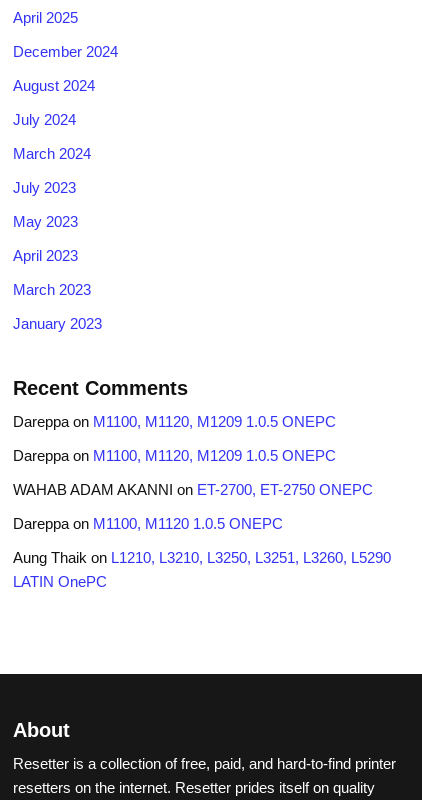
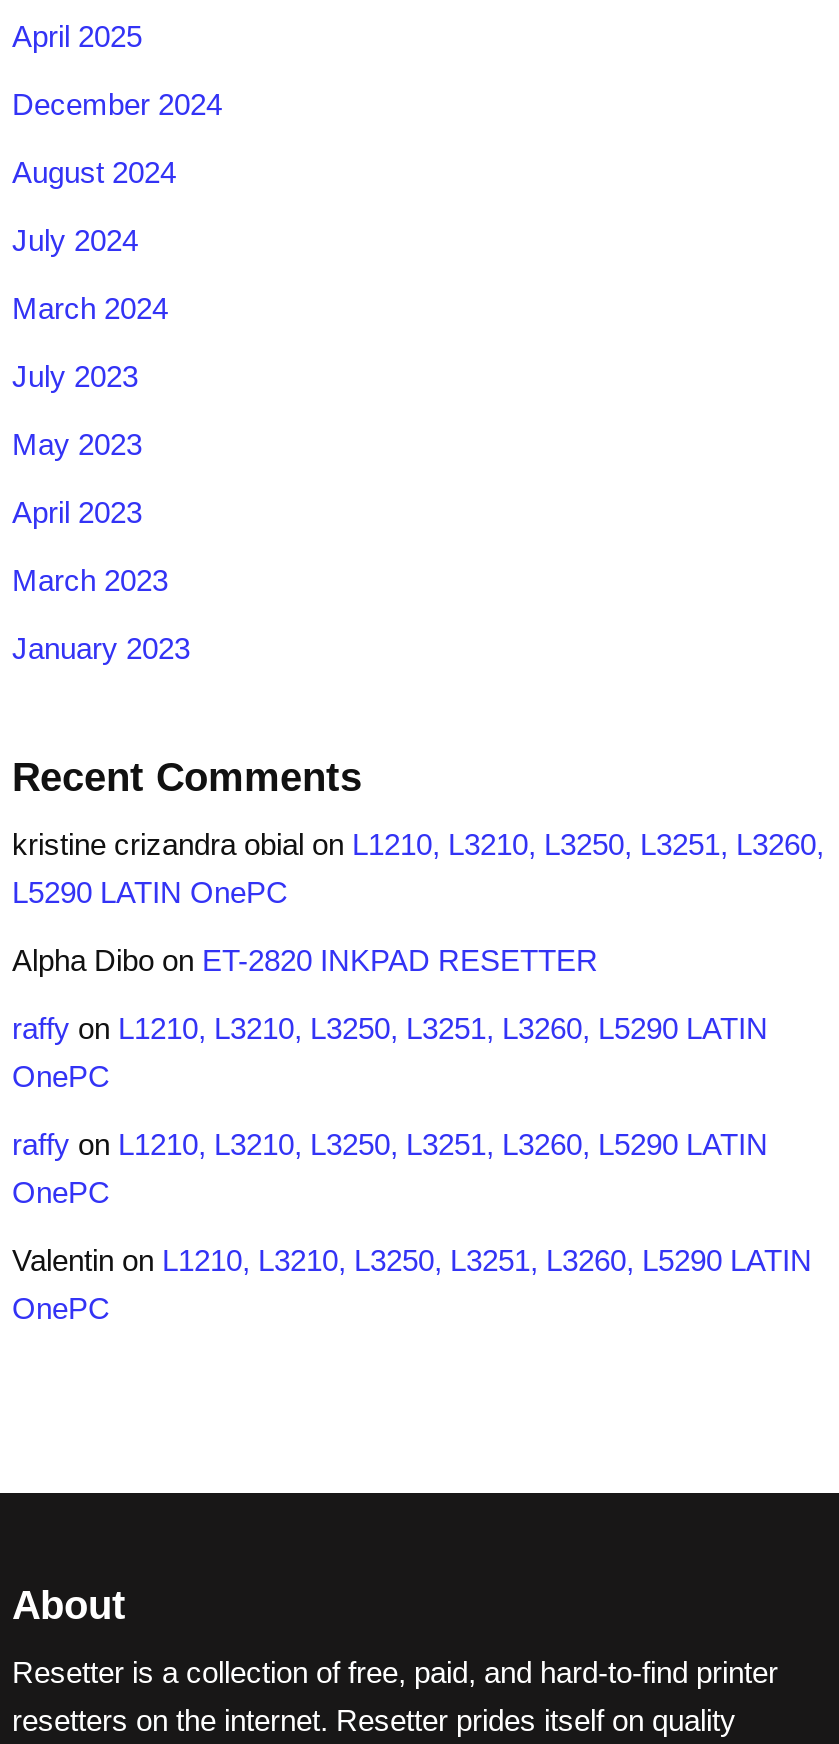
- Dareppa on M1100, M1120, M1209 1.0.5 ONEPC
+ kristine crizandra obial on L1210, L3210, L3250, L3251, L3260,
+ L5290 LATIN OnePC

- Dareppa on M1100, M1120, M1209 1.0.5 ONEPC
+ Alpha Dibo on ET-2820 INKPAD RESETTER

- WAHAB ADAM AKANNI on ET-2700, ET-2750 ONEPC
+ raffy on L1210, L3210, L3250, L3251, L3260, L5290 LATIN
+ OnePC

- Dareppa on M1100, M1120 1.0.5 ONEPC
+ raffy on L1210, L3210, L3250, L3251, L3260, L5290 LATIN
+ OnePC

- Aung Thaik on L1210, L3210, L3250, L3251, L3260, L5290
- LATIN OnePC
+ Valentin on L1210, L3210, L3250, L3251, L3260, L5290 LATIN
+ OnePC
